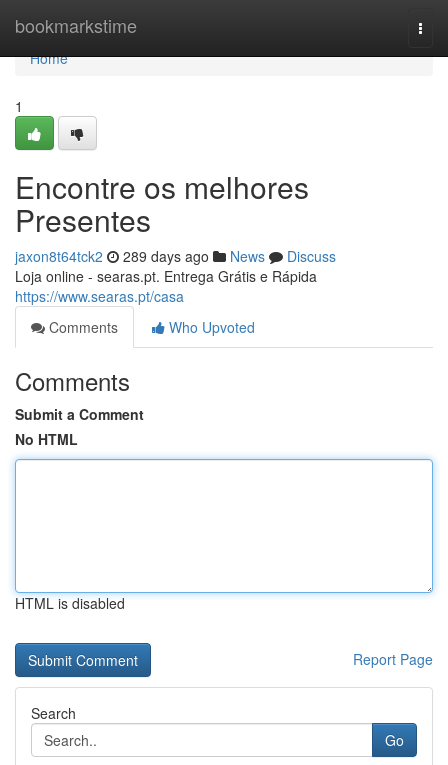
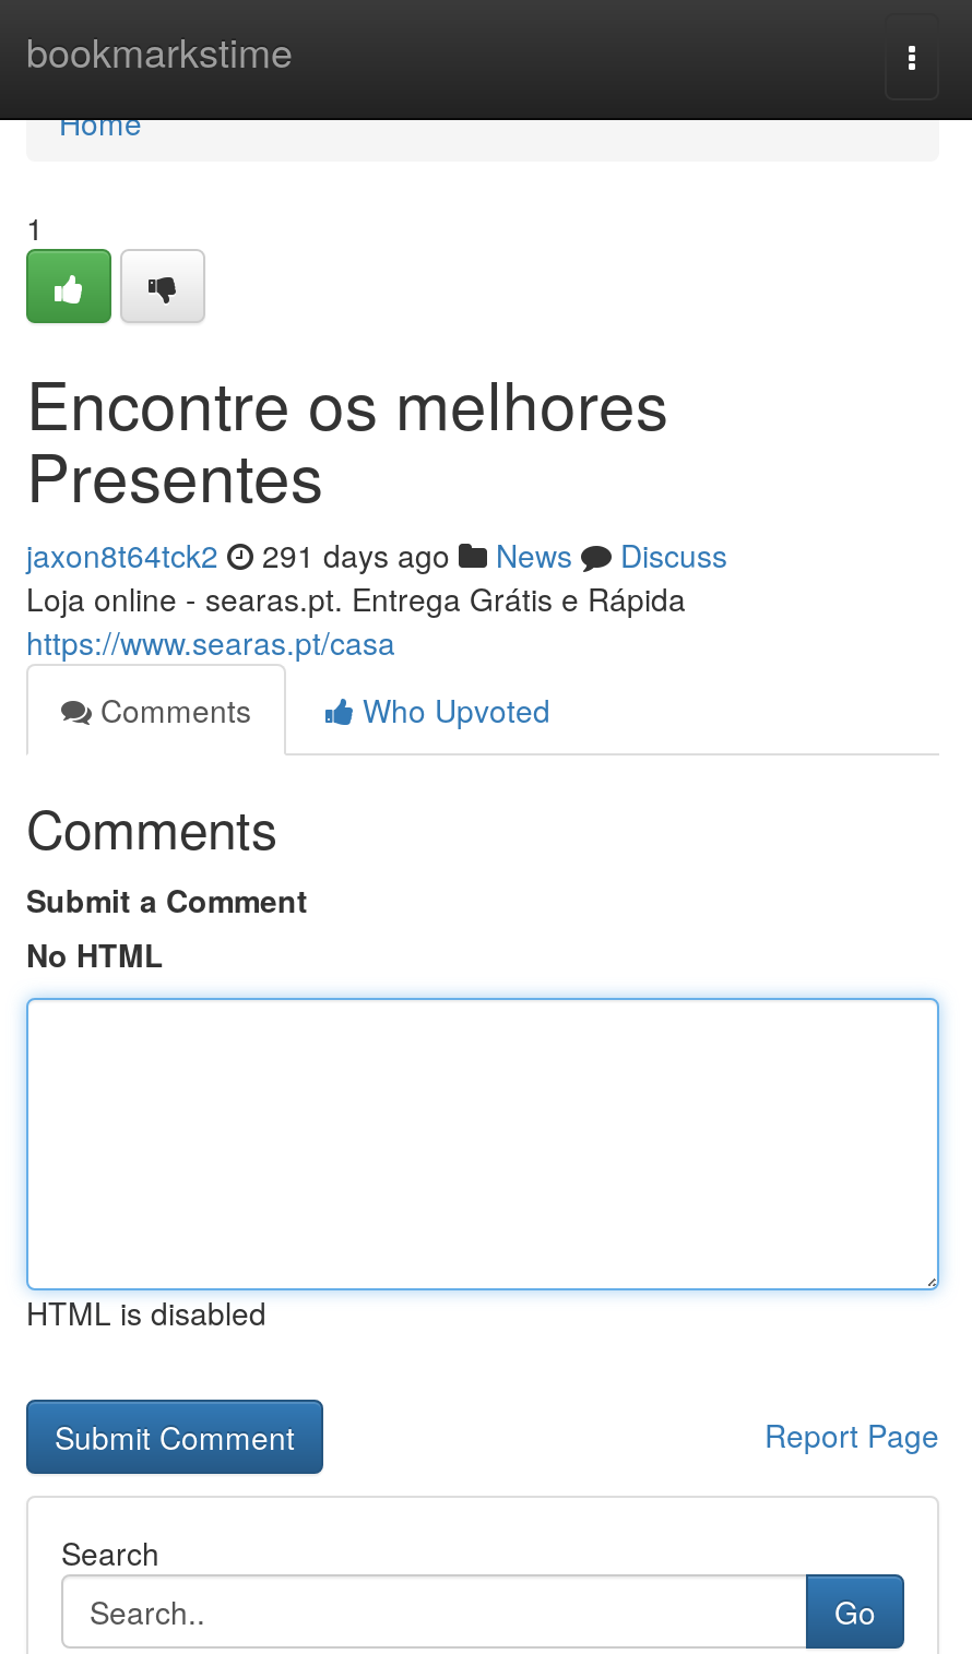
- jaxon8t64tck2 289 days ago News Discuss
+ jaxon8t64tck2 291 days ago News Discuss
